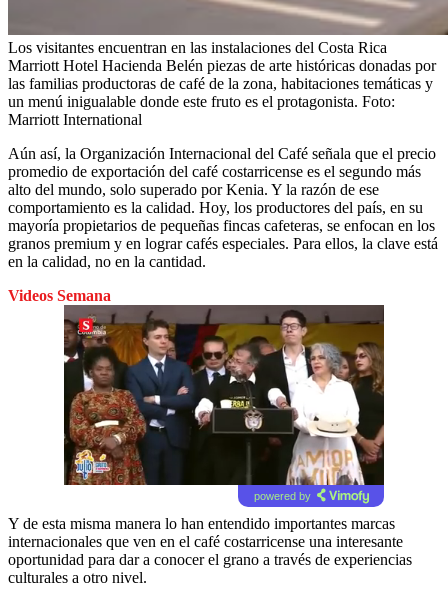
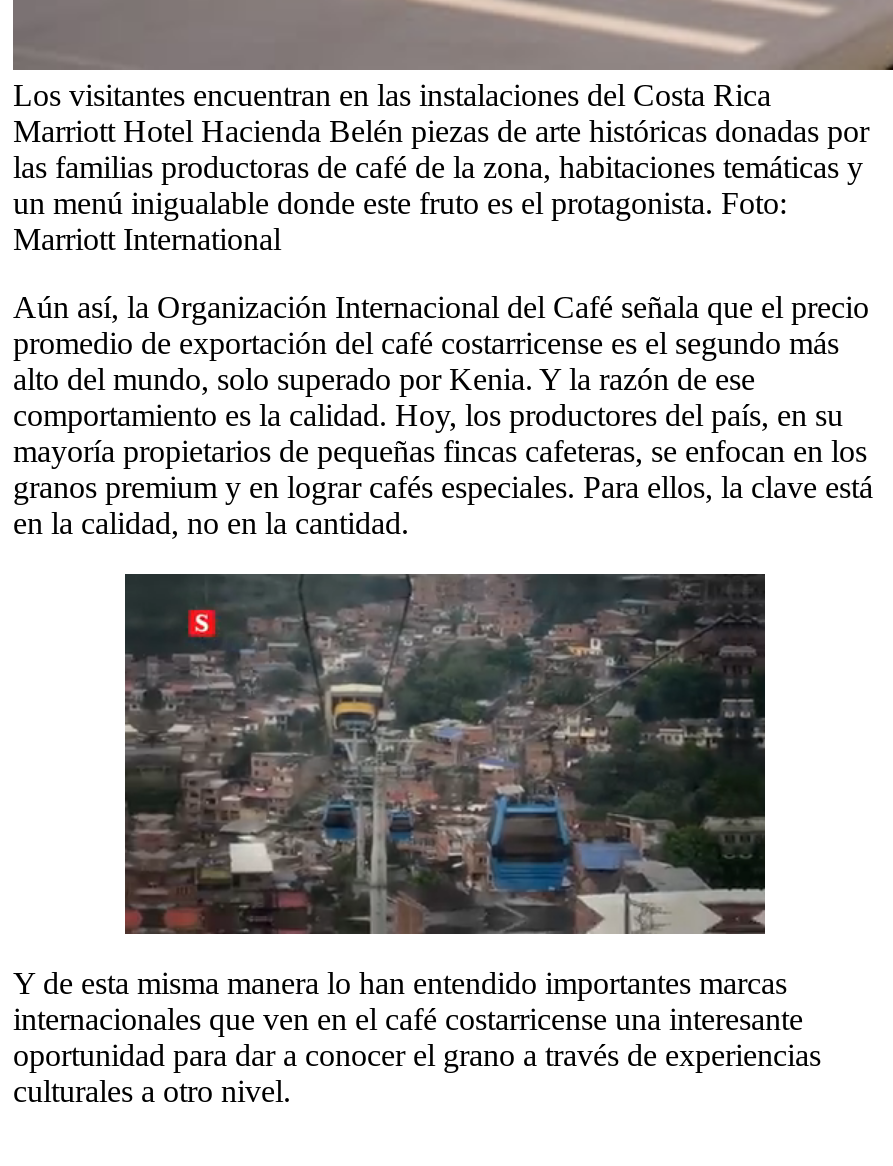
- Videos Semana

- [image]
+ [image]

- powered by
